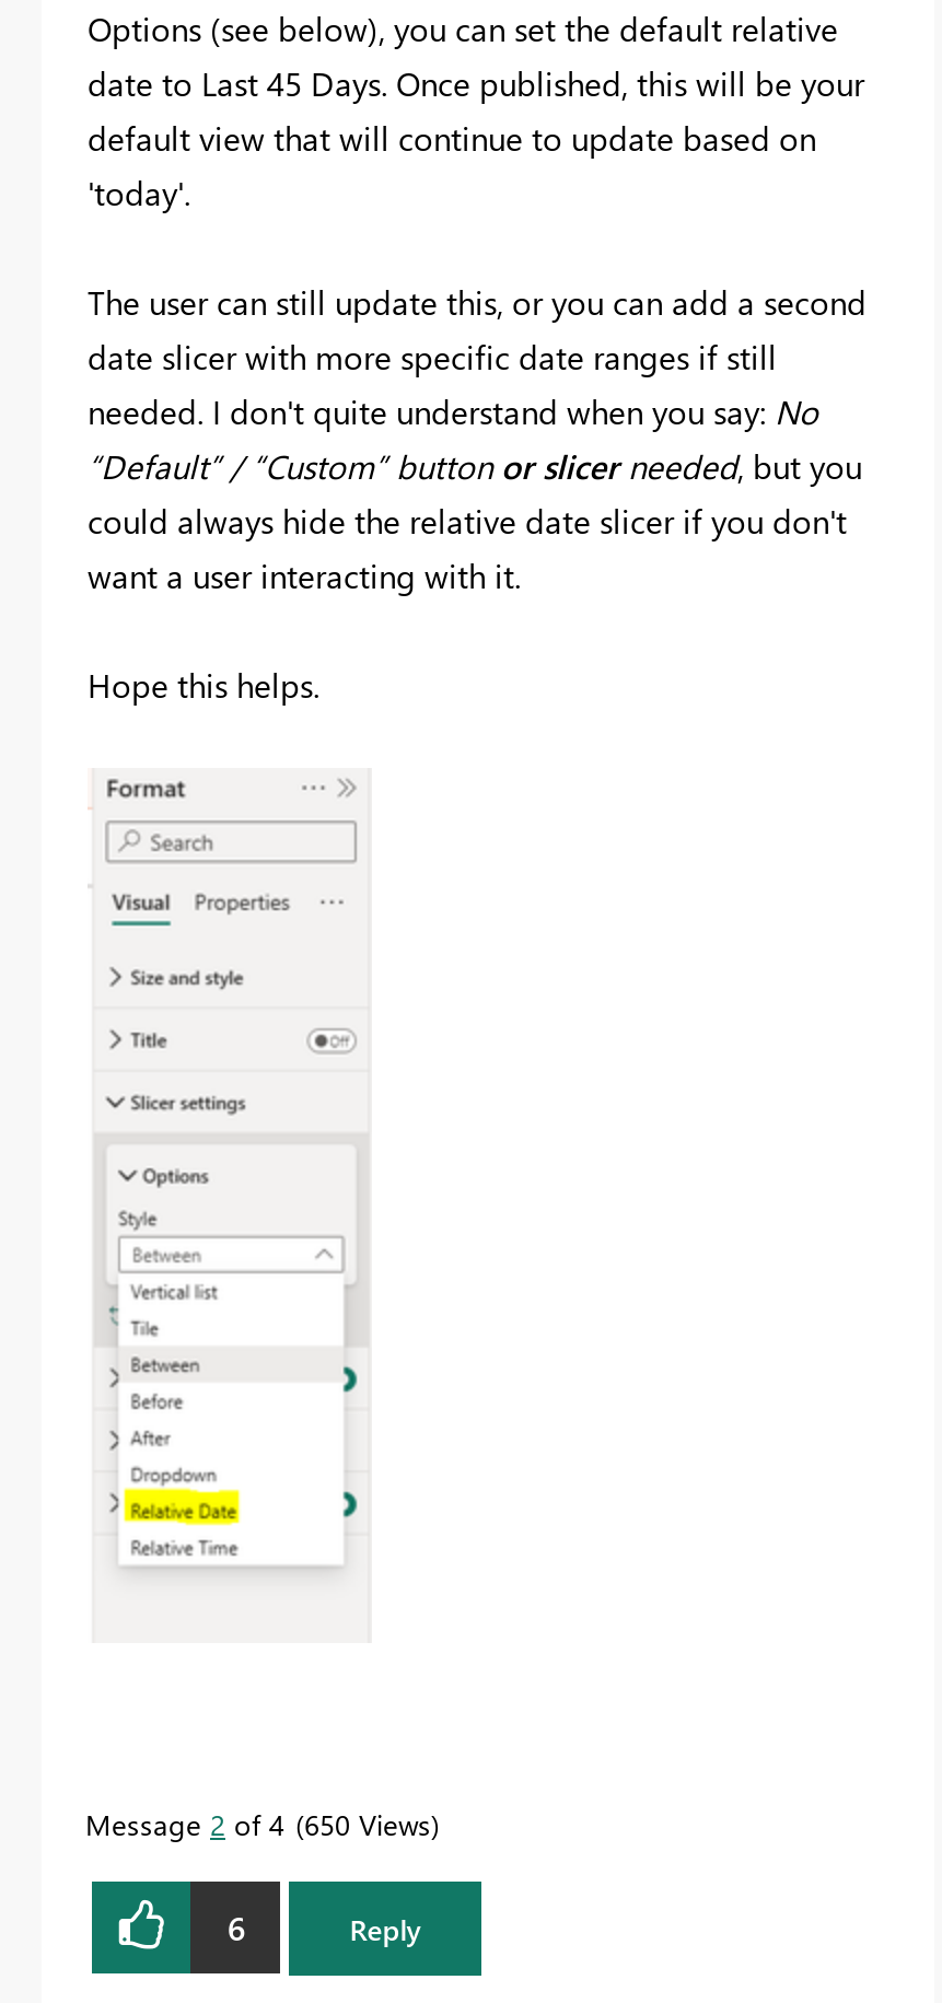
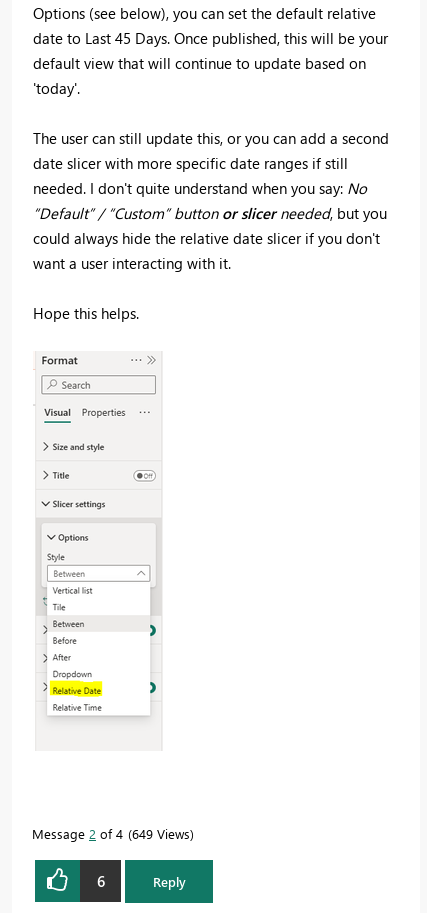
- Message 2 of 4 650 Views
+ Message 2 of 4 649 Views
